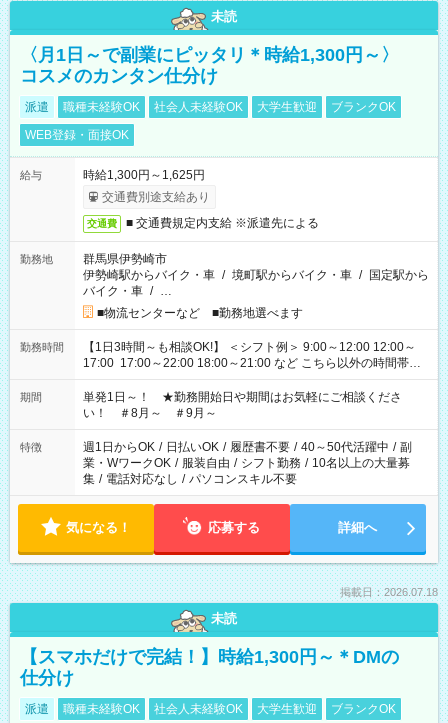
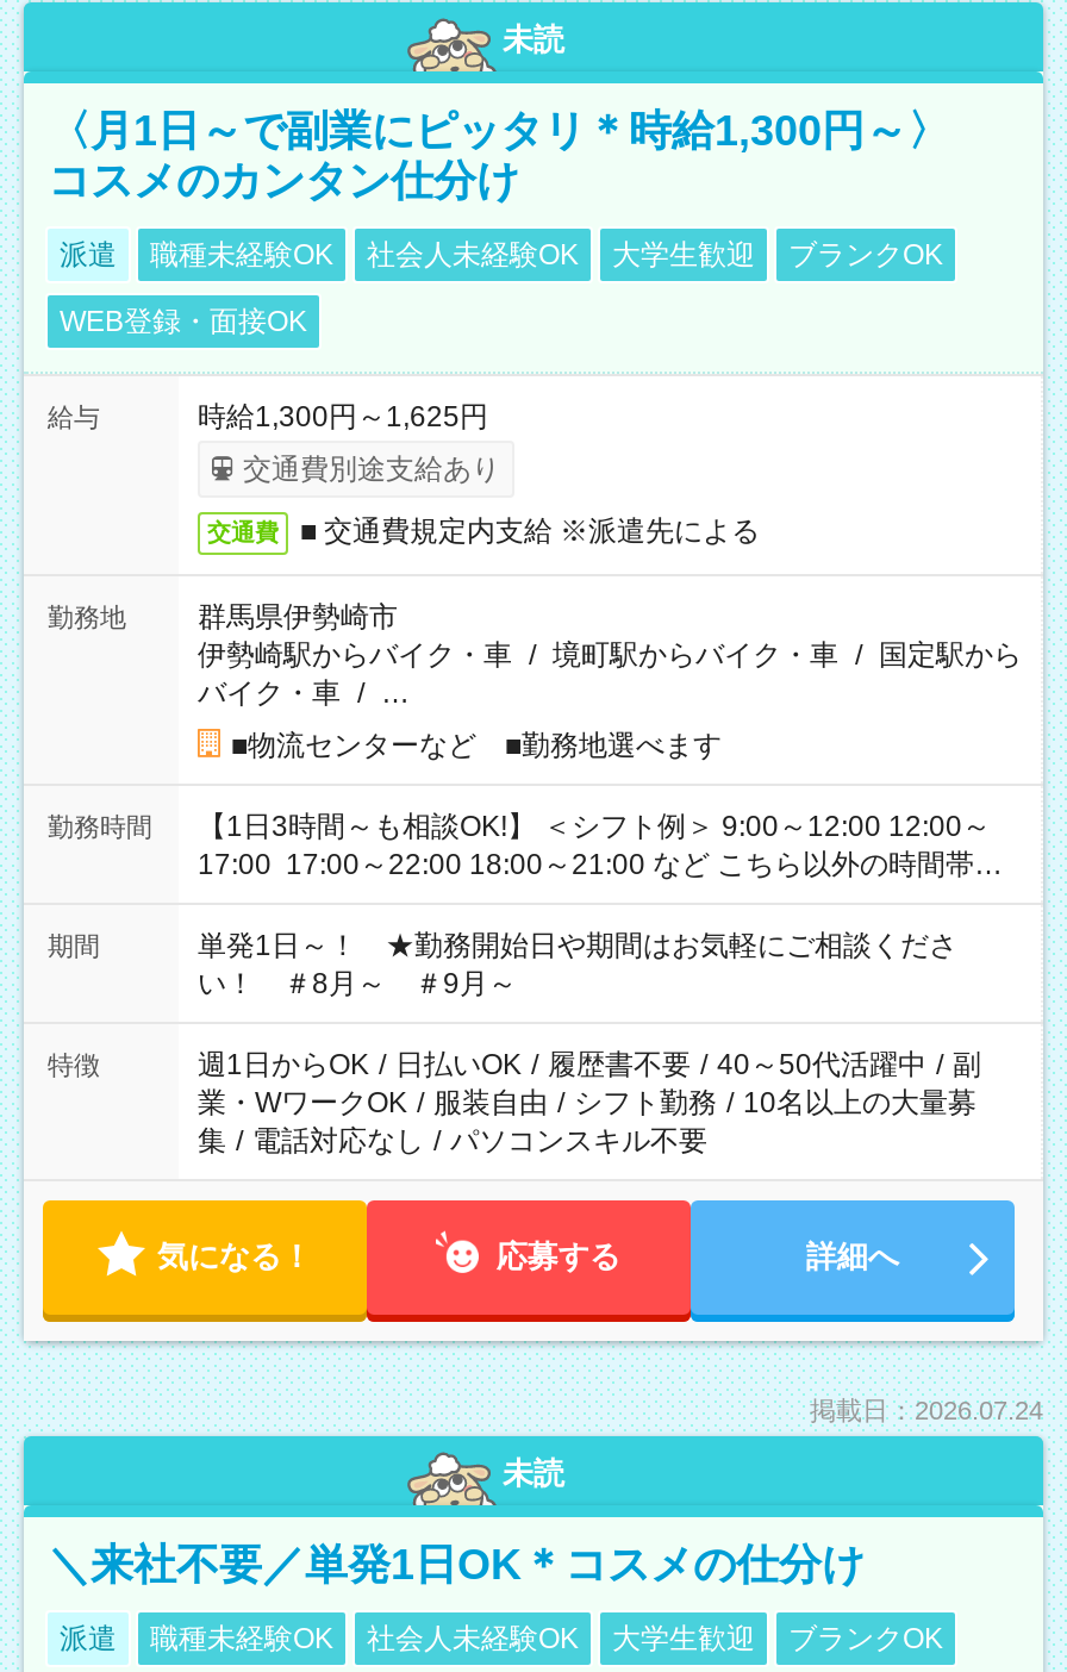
- 掲載日：2026.07.18
+ 掲載日：2026.07.24

- 【スマホだけで完結！】時給1,300円～＊DMの
- 仕分け
+ ＼来社不要／単発1日OK＊コスメの仕分け
